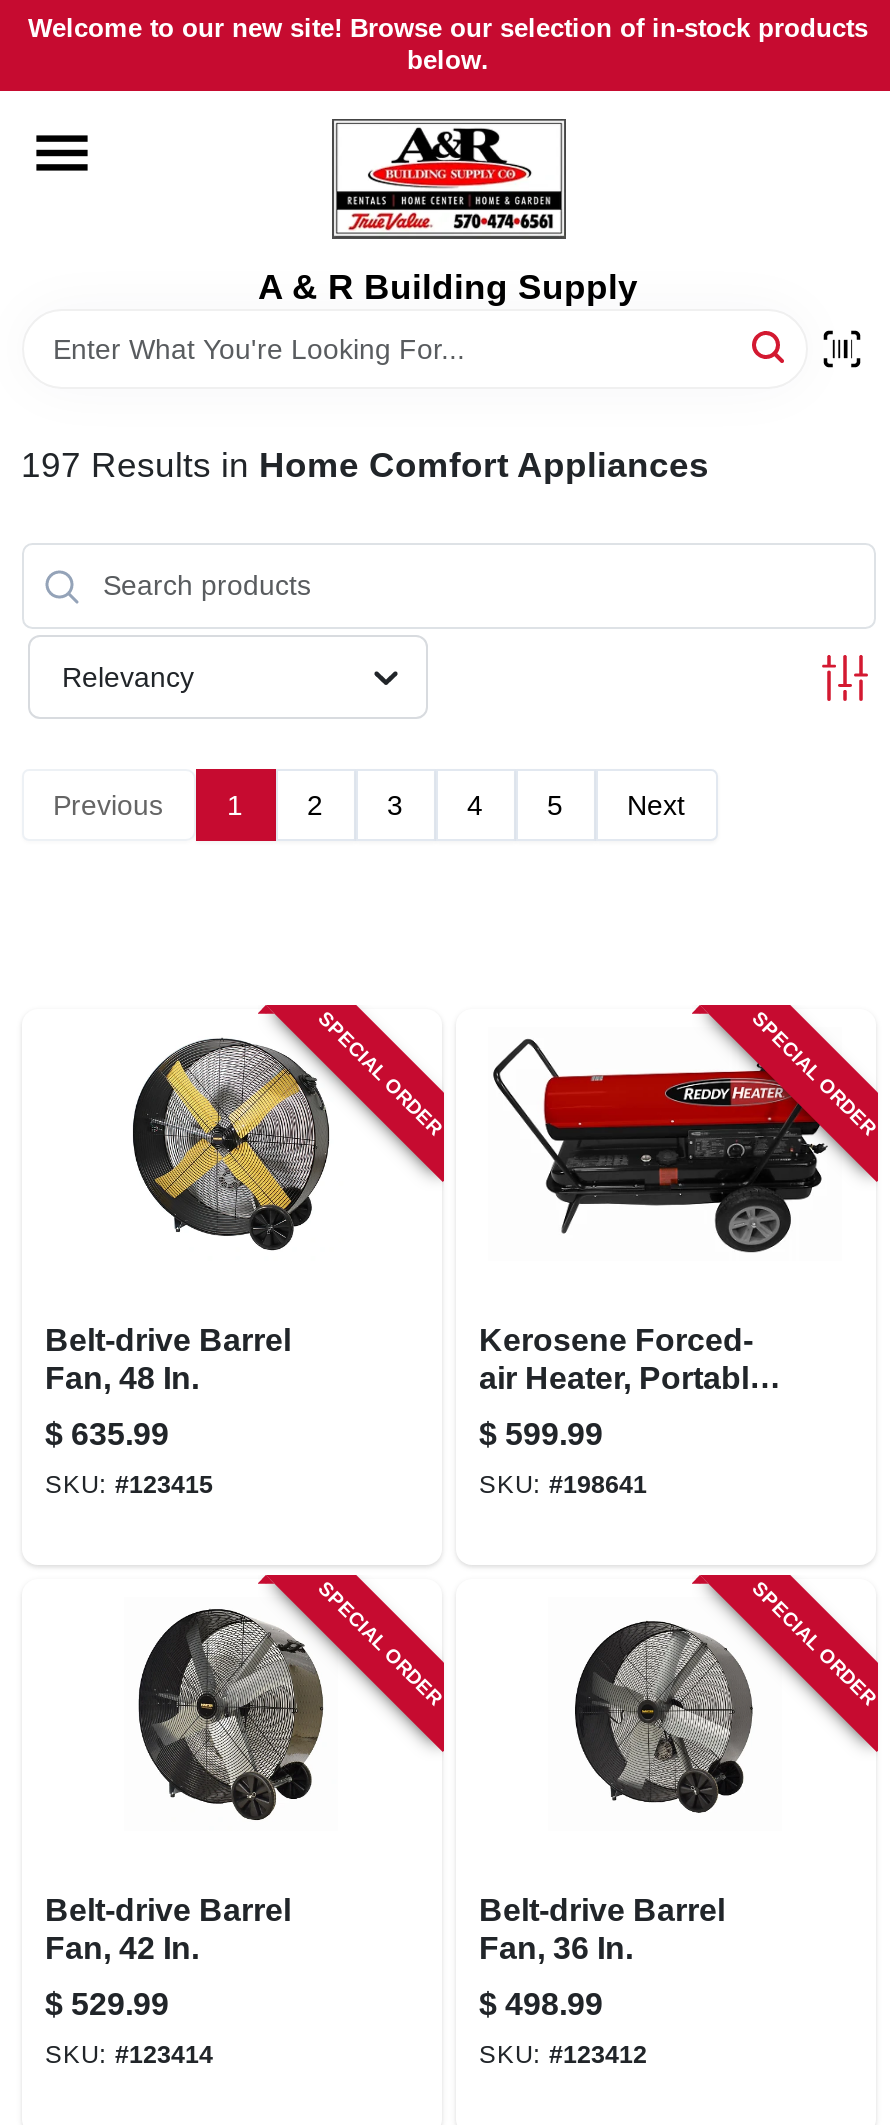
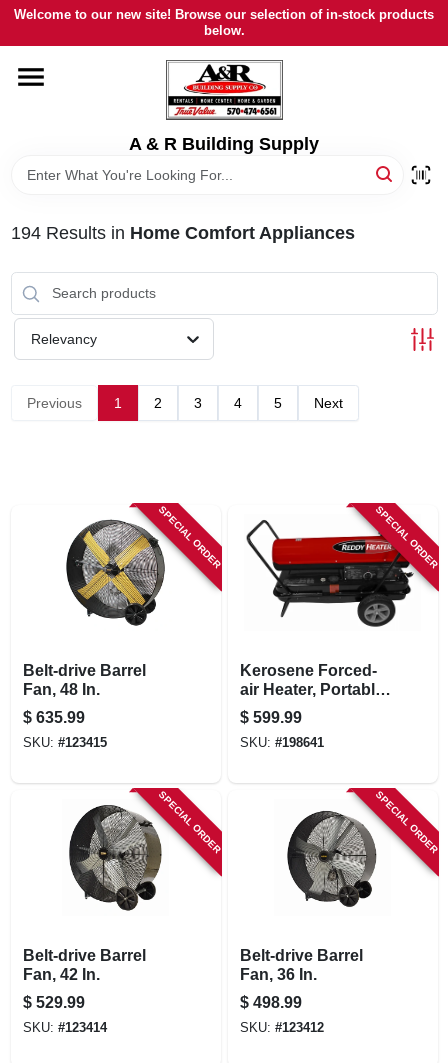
- 197 Results in Home Comfort Appliances
+ 194 Results in Home Comfort Appliances
